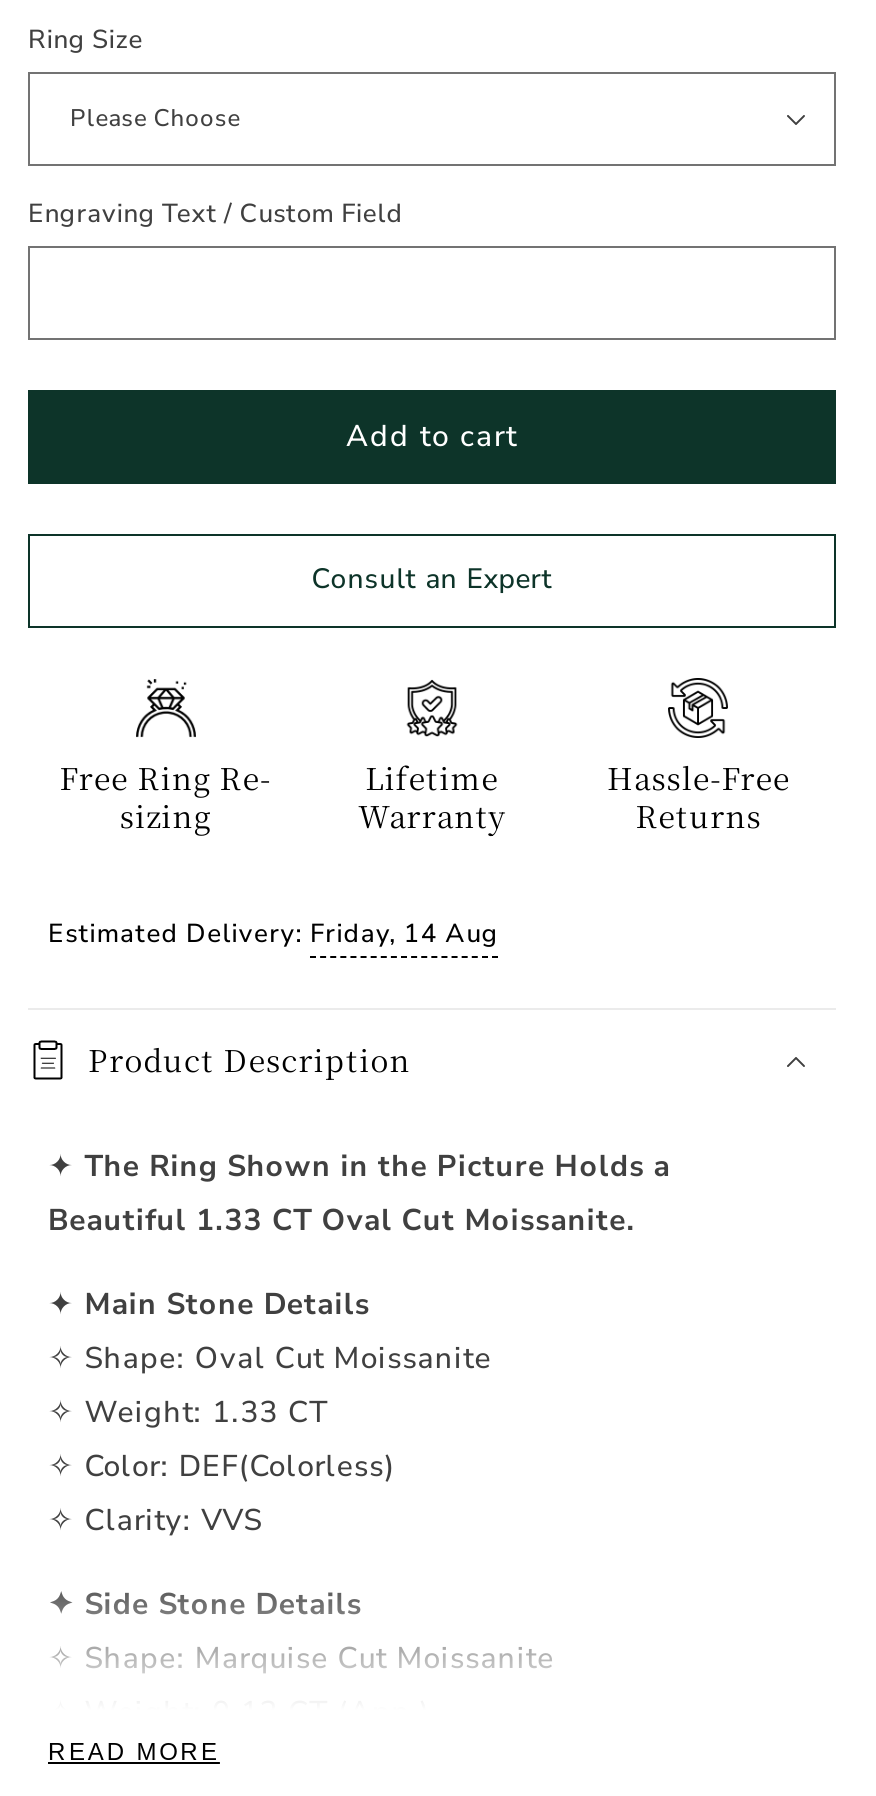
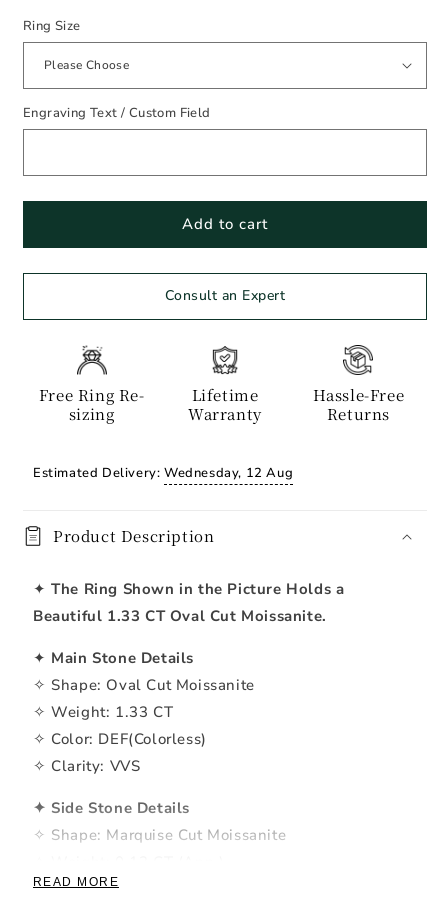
- Estimated Delivery: Friday, 14 Aug
+ Estimated Delivery: Wednesday, 12 Aug
